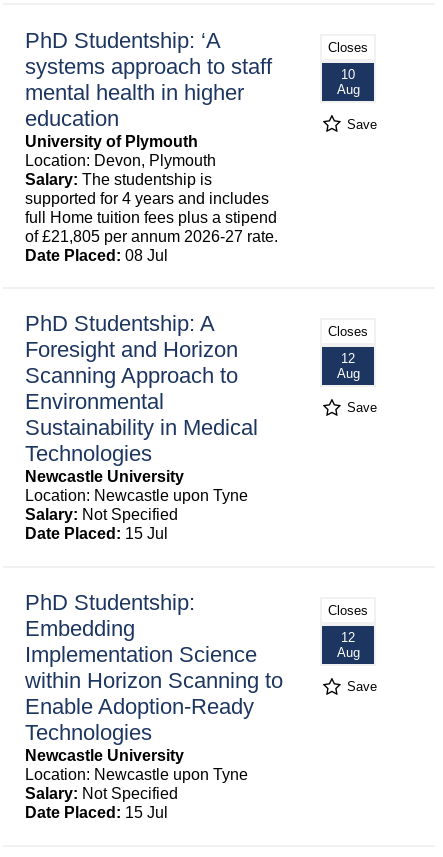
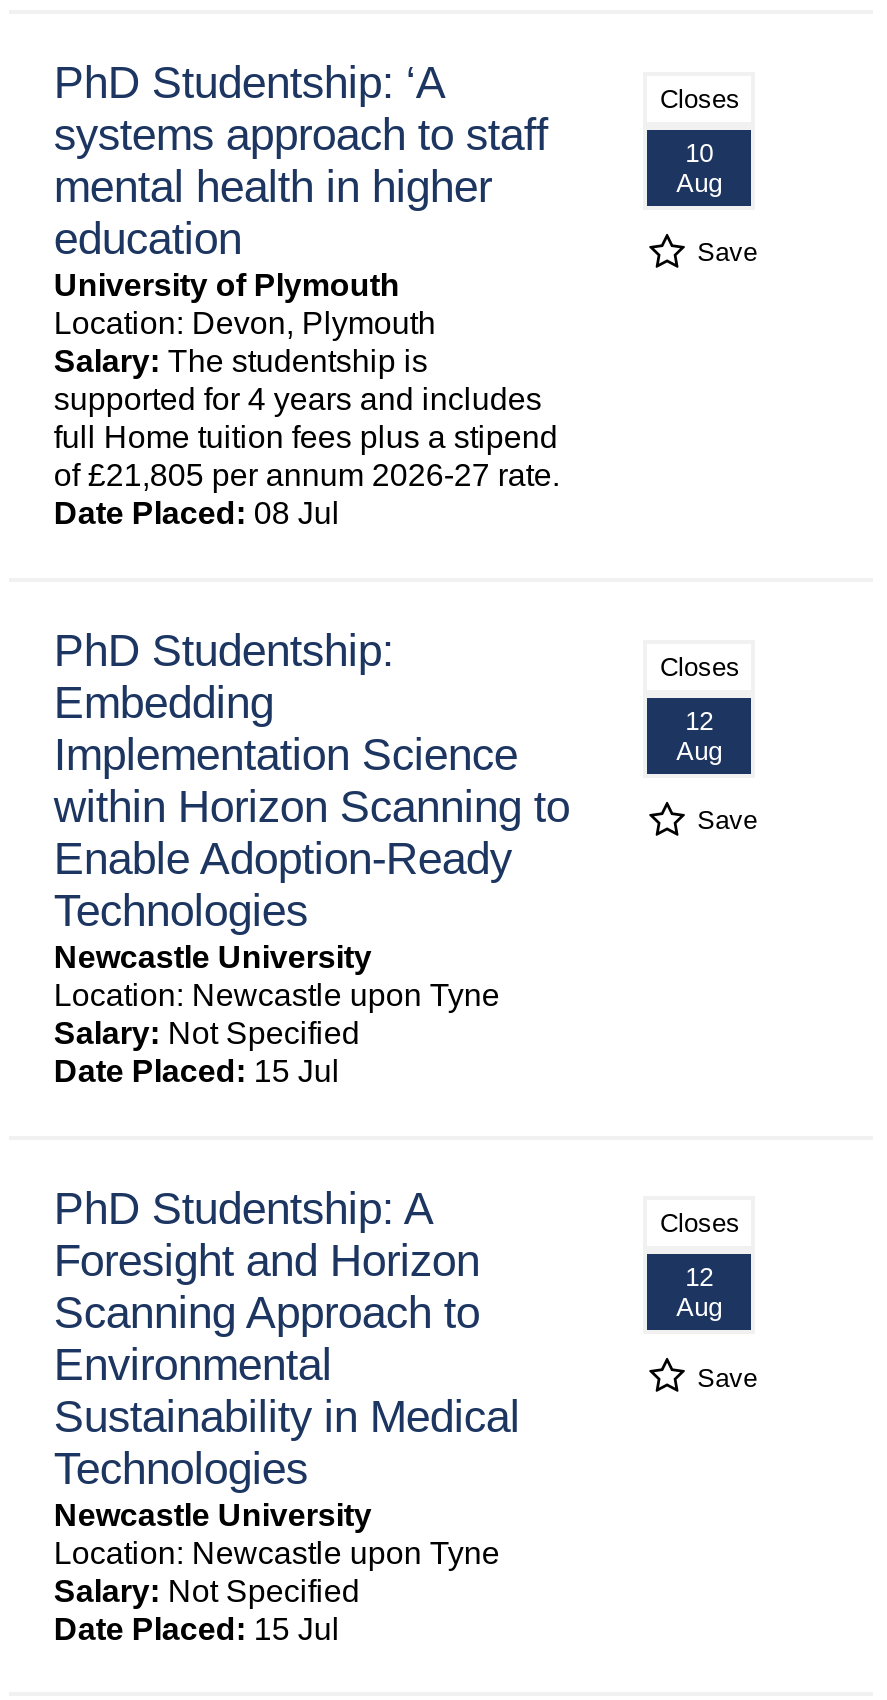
moved down: PhD Studentship: A | Foresight and Horizon | Scanning Approach to | Environmental | Sustainability in Medical

moved up: PhD Studentship: | Embedding | Implementation Science | within Horizon Scanning to | Enable Adoption-Ready
